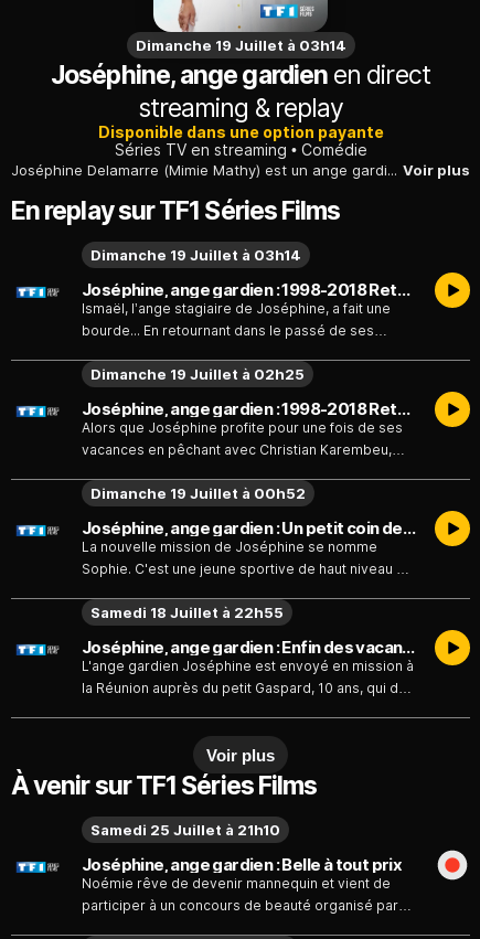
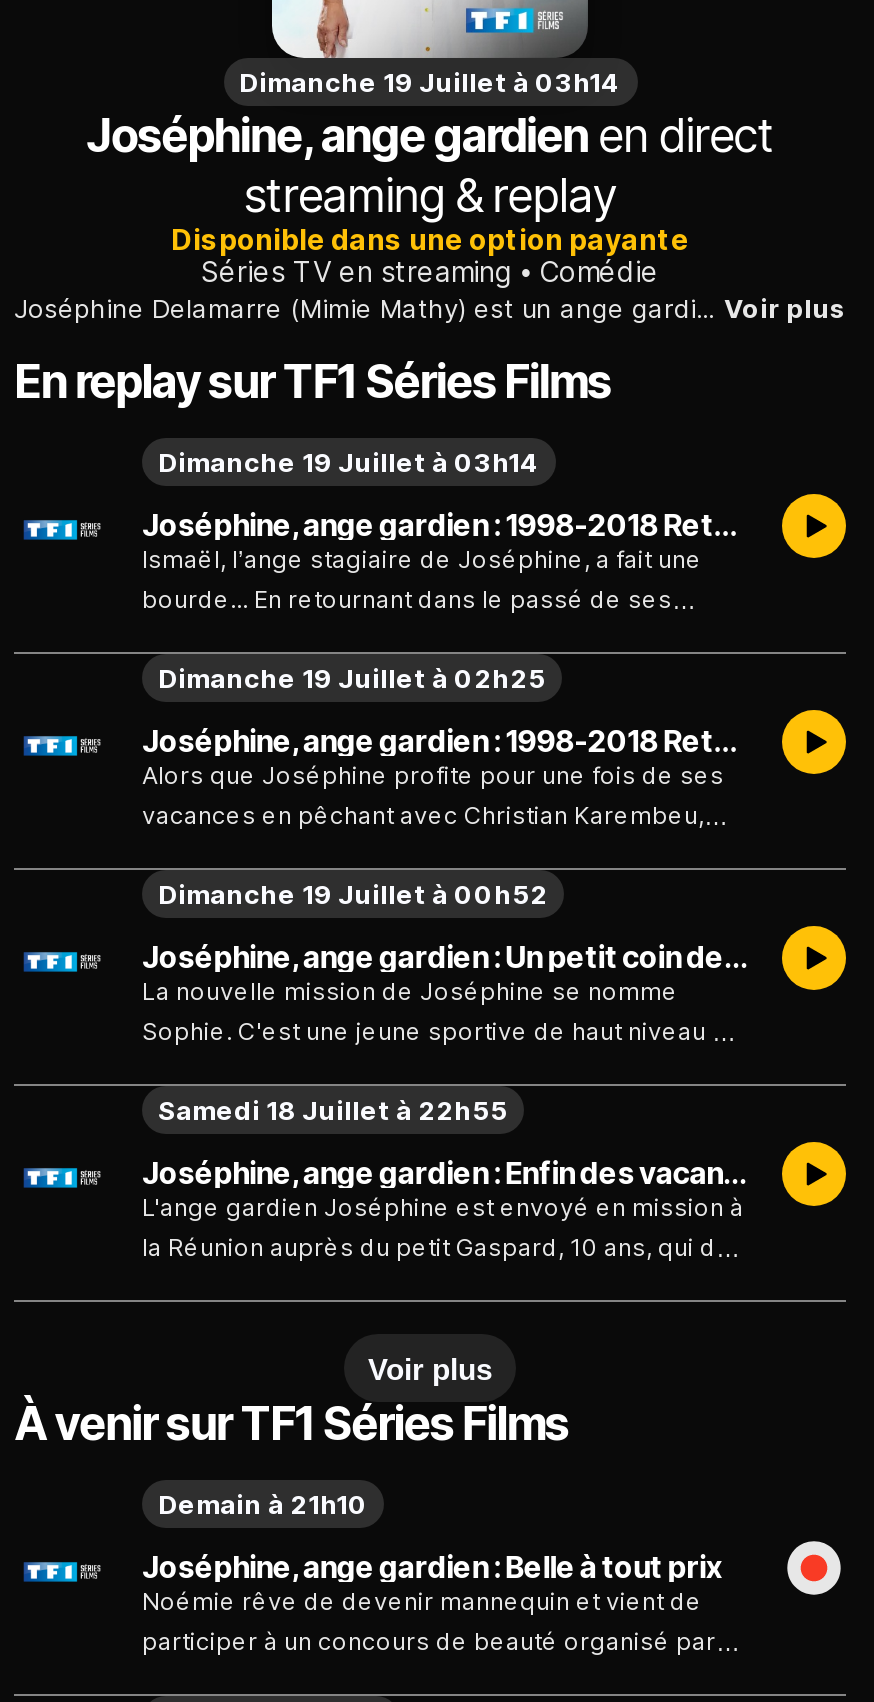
- Samedi 25 Juillet à 21h10
+ Demain à 21h10
